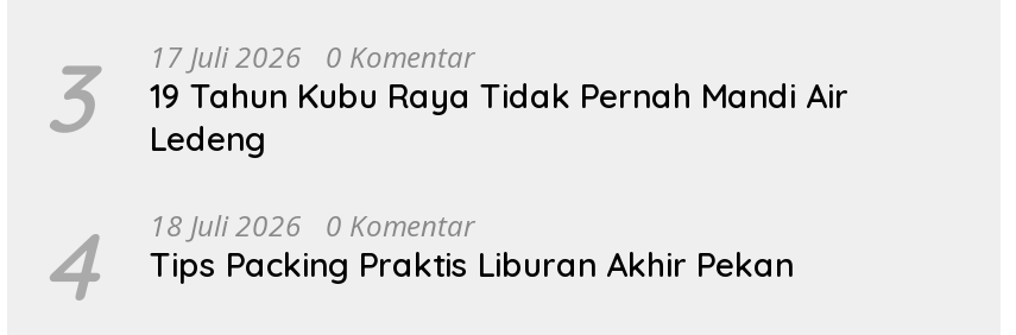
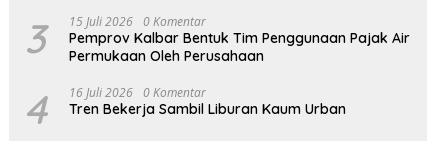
- 17 Juli 2026 0 Komentar
- 19 Tahun Kubu Raya Tidak Pernah Mandi Air
- Ledeng
+ 15 Juli 2026 0 Komentar
+ Pemprov Kalbar Bentuk Tim Penggunaan Pajak Air
+ Permukaan Oleh Perusahaan

- 18 Juli 2026 0 Komentar
+ 16 Juli 2026 0 Komentar

- Tips Packing Praktis Liburan Akhir Pekan
+ Tren Bekerja Sambil Liburan Kaum Urban
